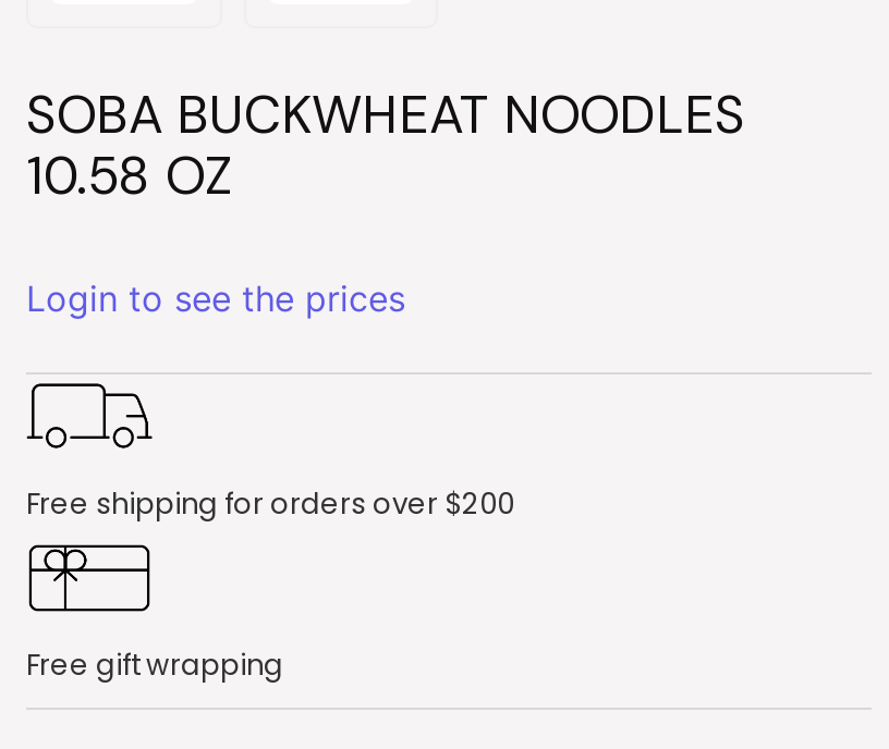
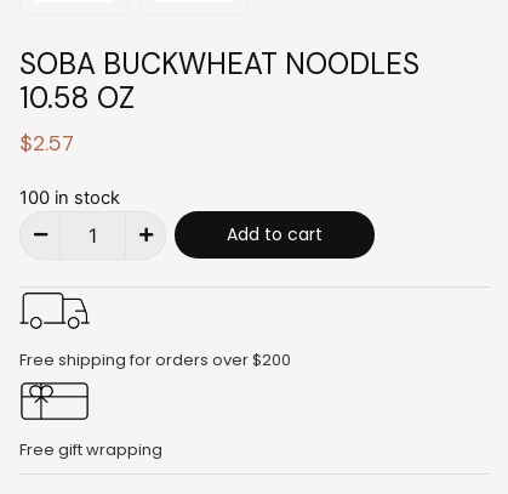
- Login to see the prices
+ $2.57
+ 100 in stock
+ Add to cart
